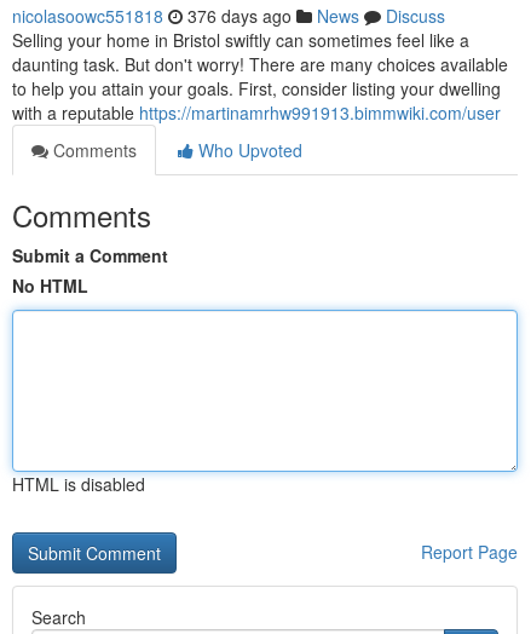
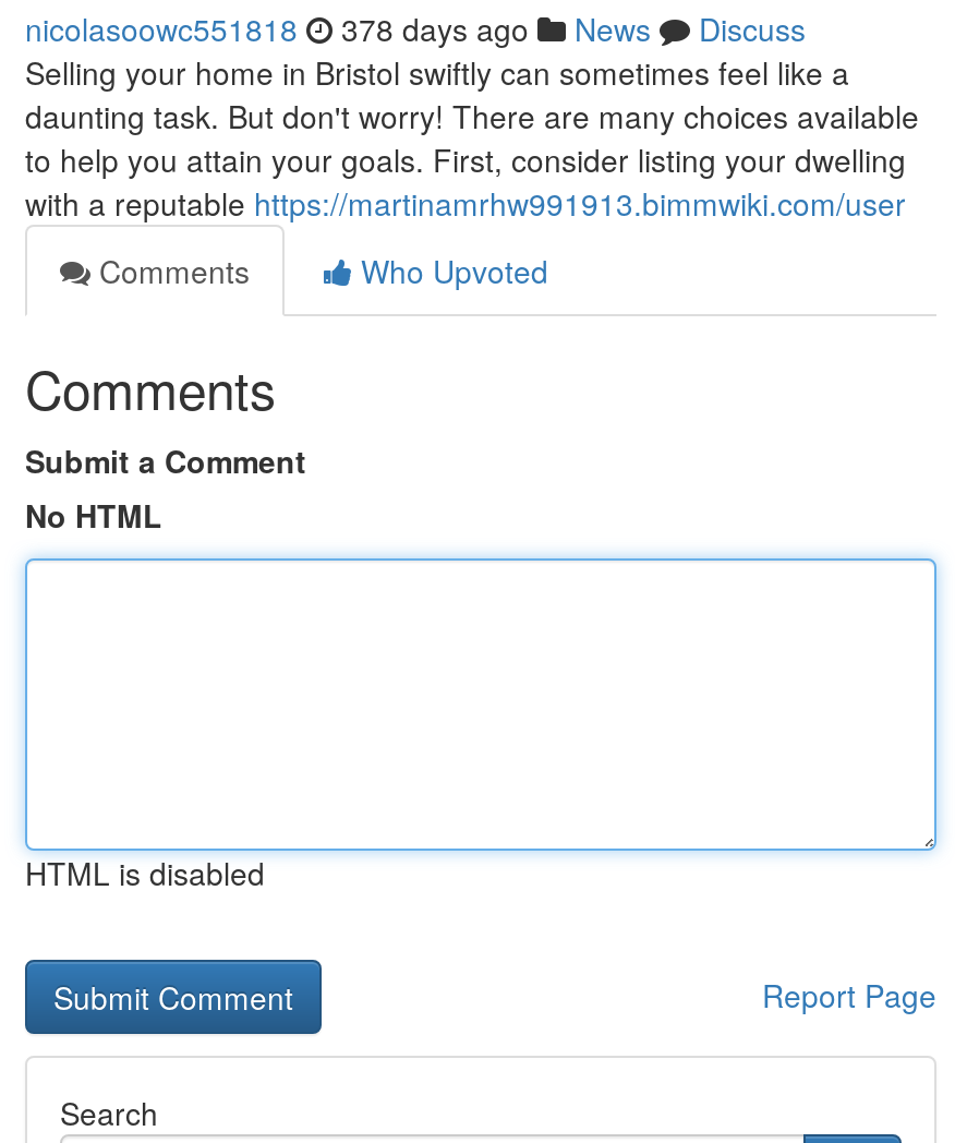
- nicolasoowc551818 376 days ago News Discuss
+ nicolasoowc551818 378 days ago News Discuss
